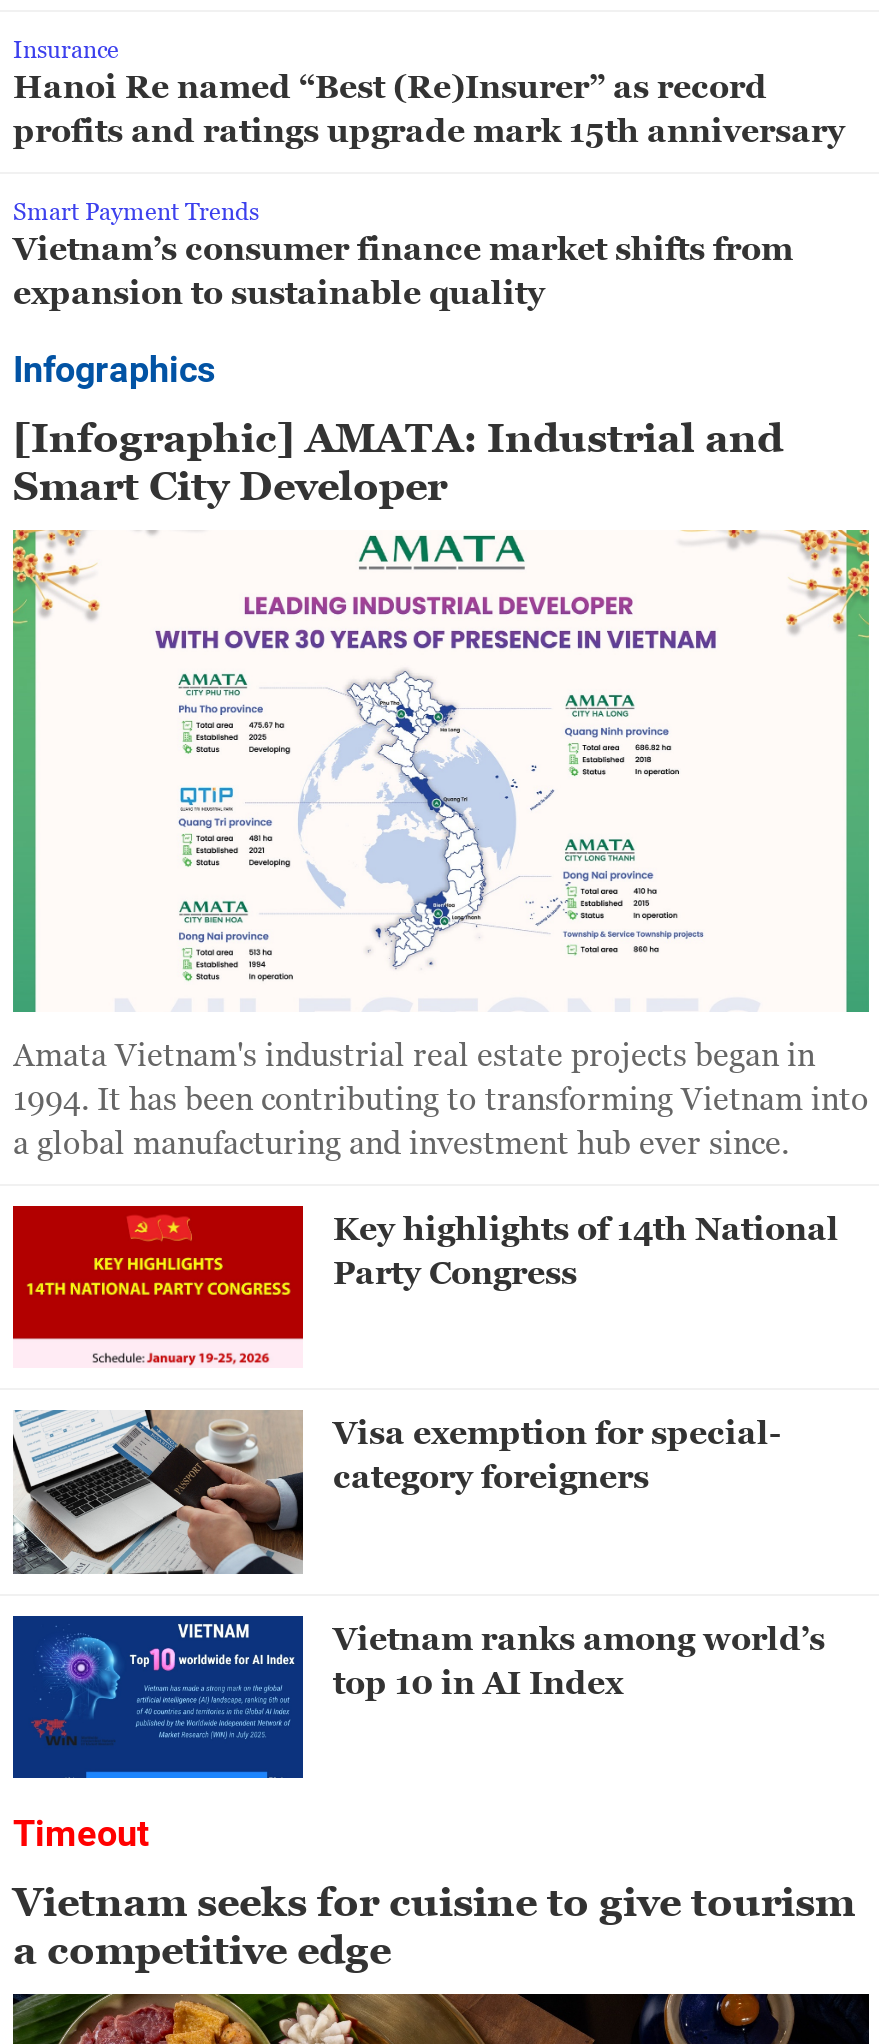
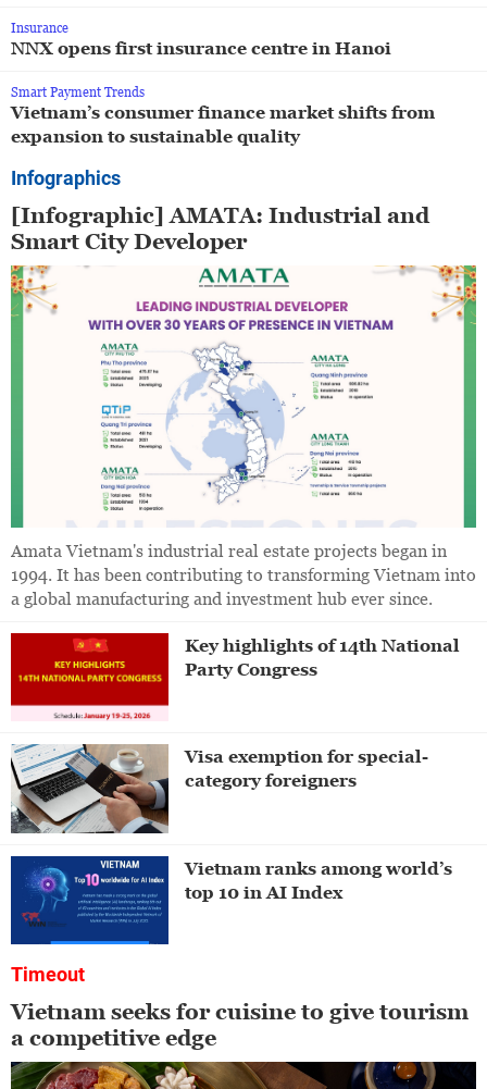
- Hanoi Re named “Best (Re)Insurer” as record
- profits and ratings upgrade mark 15th anniversary
+ NNX opens first insurance centre in Hanoi
